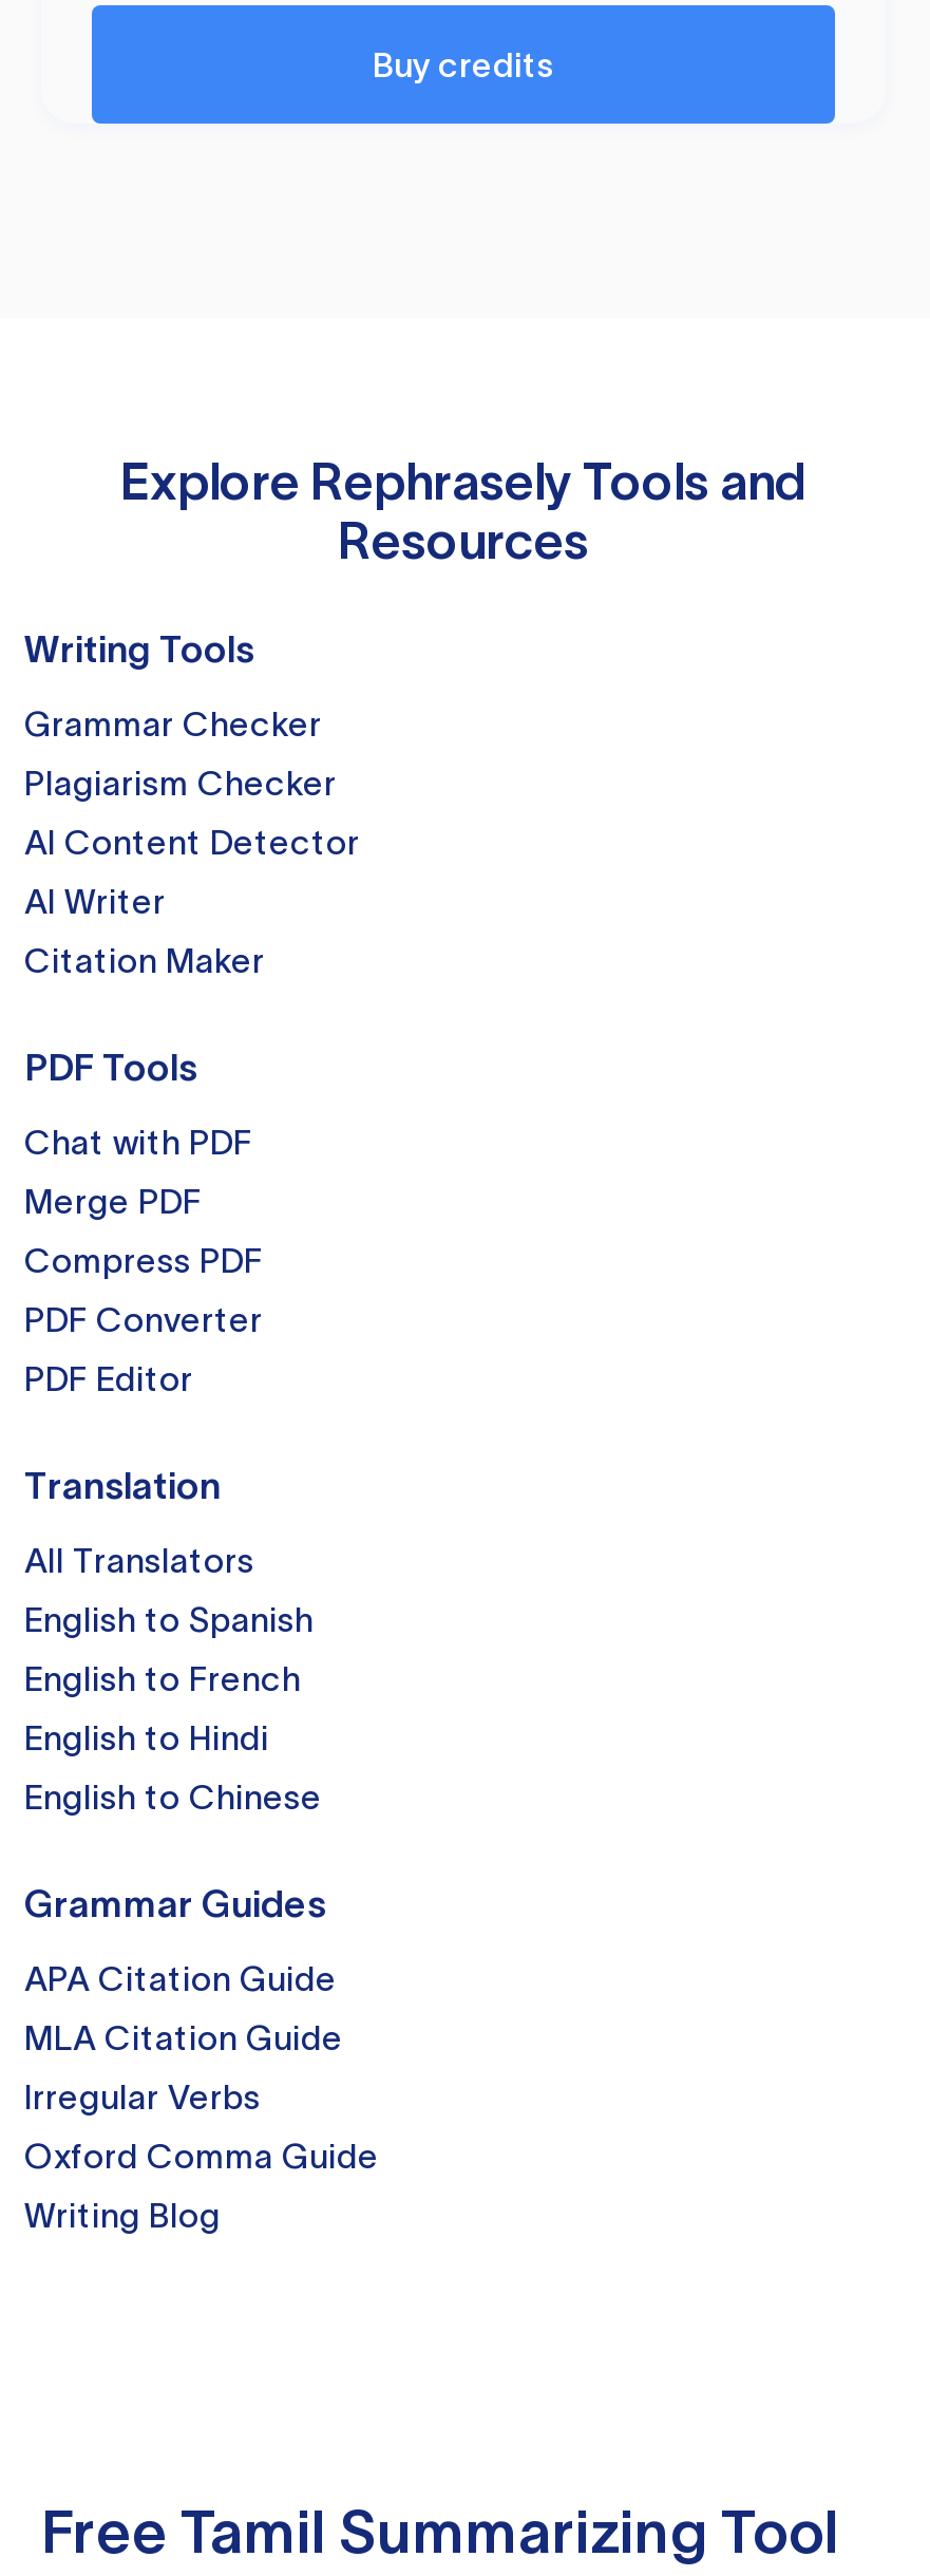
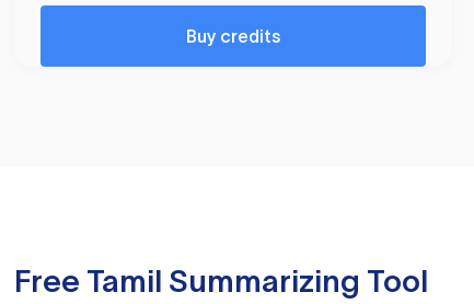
- Explore Rephrasely Tools and
- Resources
- Writing Tools
- Grammar Checker
- Plagiarism Checker
- AI Content Detector
- AI Writer
- Citation Maker
- PDF Tools
- Chat with PDF
- Merge PDF
- Compress PDF
- PDF Converter
- PDF Editor
- Translation
- All Translators
- English to Spanish
- English to French
- English to Hindi
- English to Chinese
- Grammar Guides
- APA Citation Guide
- MLA Citation Guide
- Irregular Verbs
- Oxford Comma Guide
- Writing Blog
